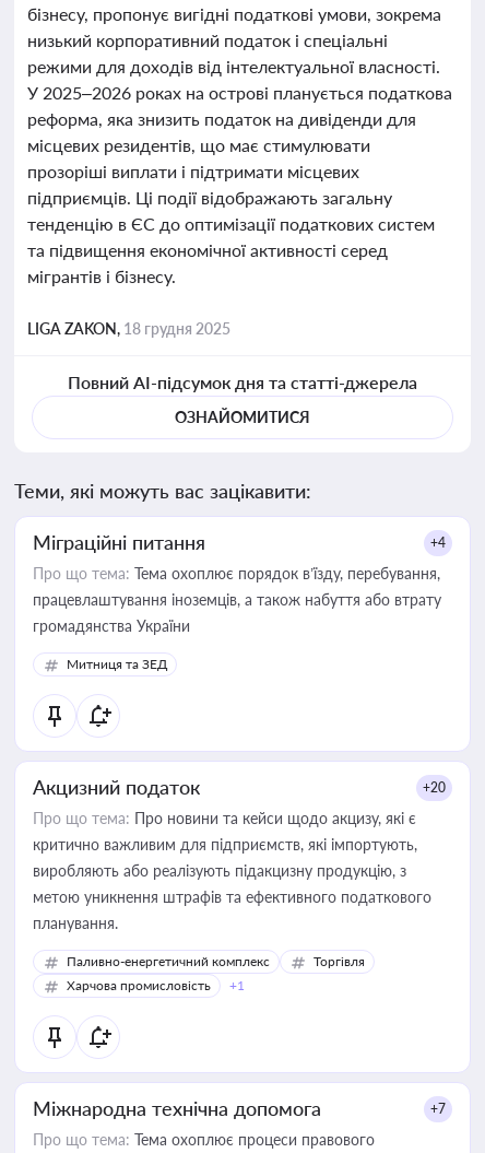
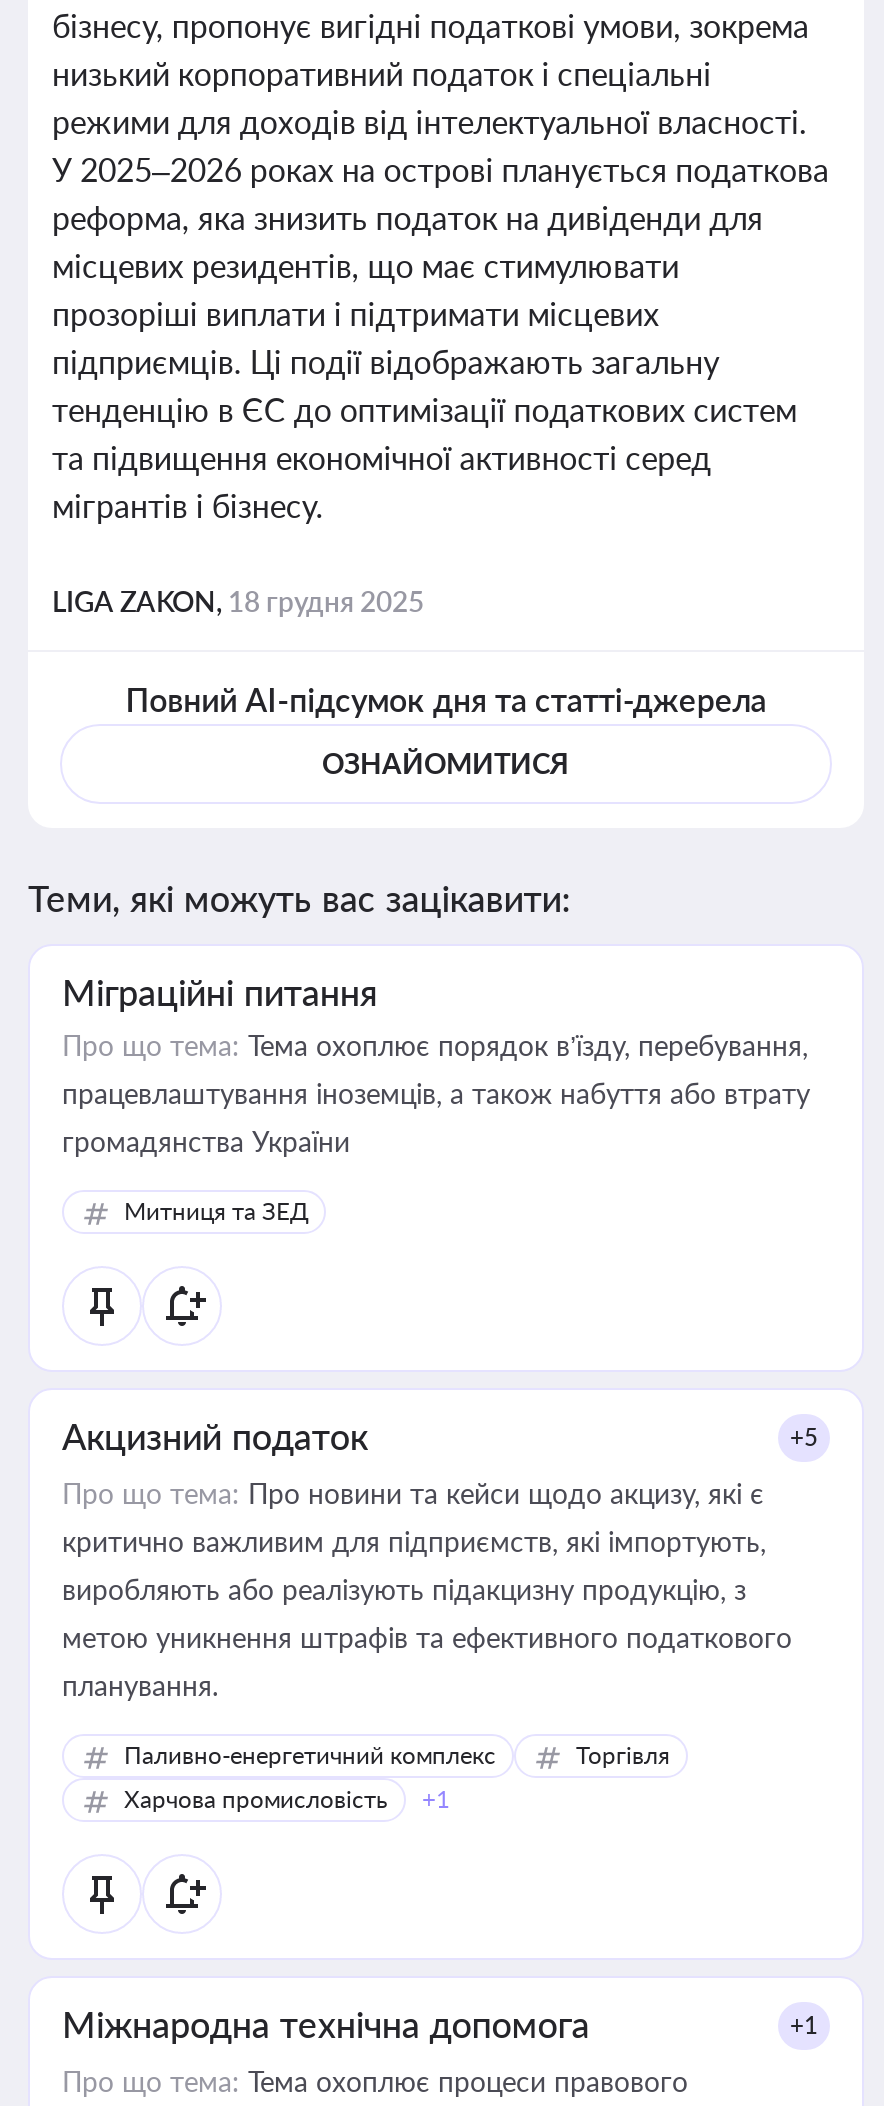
- +4

- +20
+ +5

- +7
+ +1
